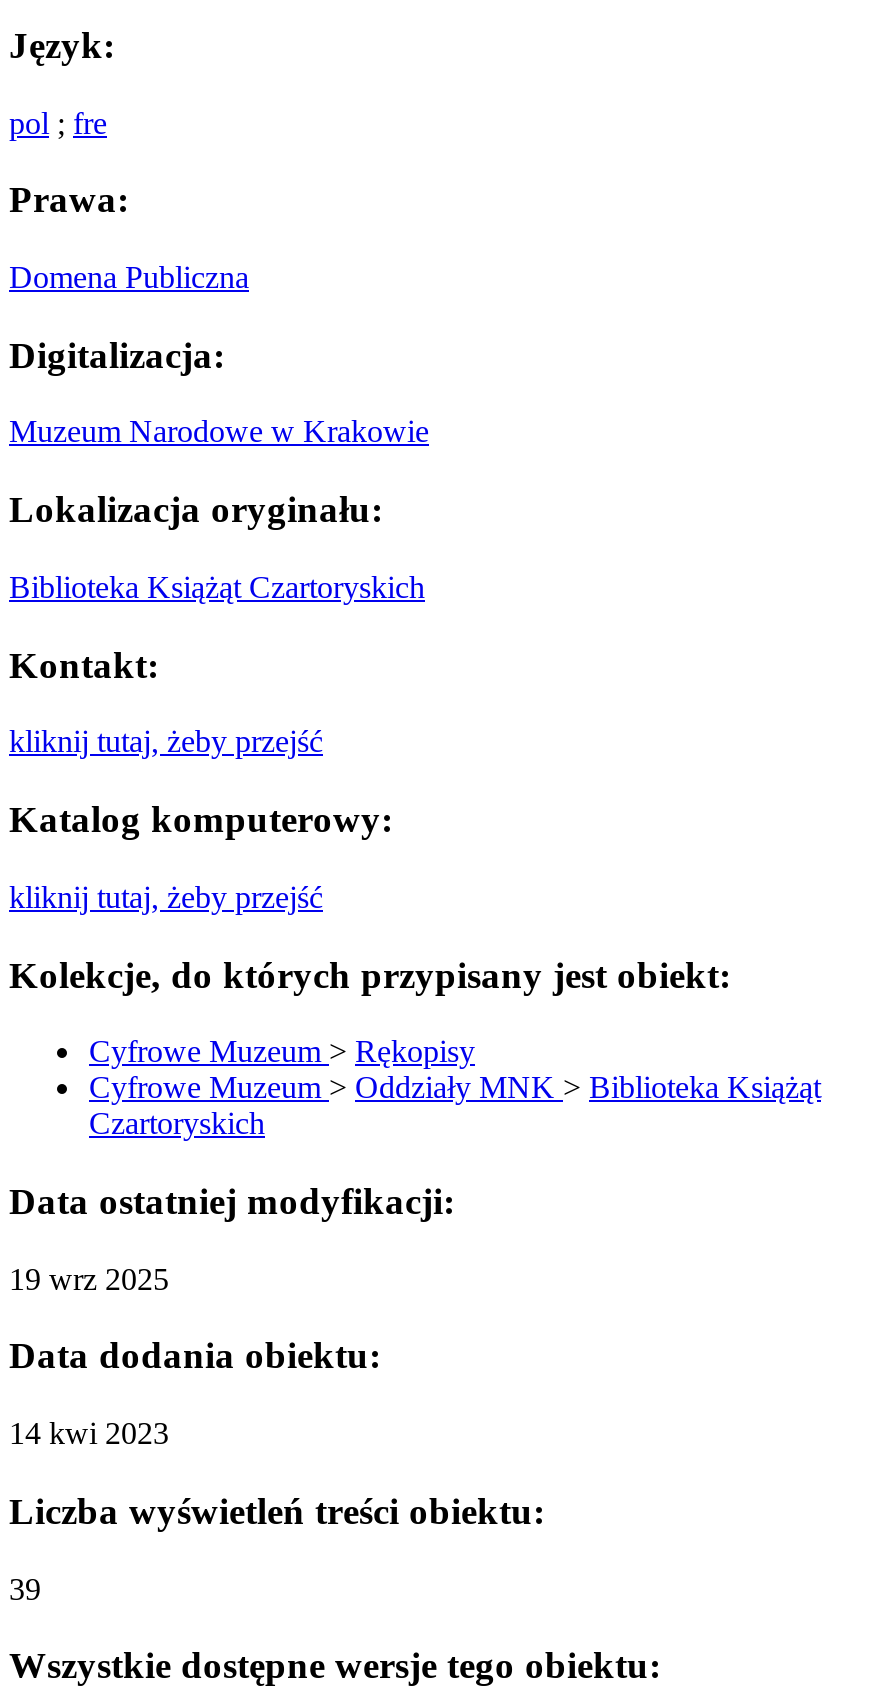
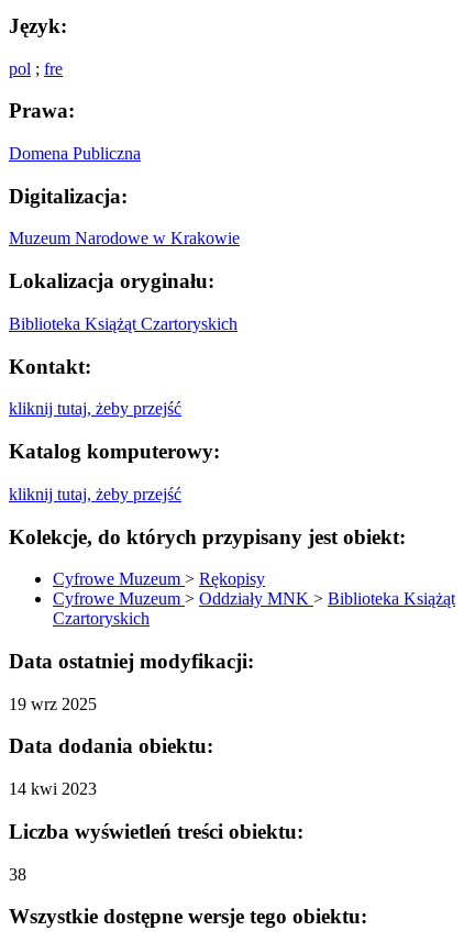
- 39
+ 38
